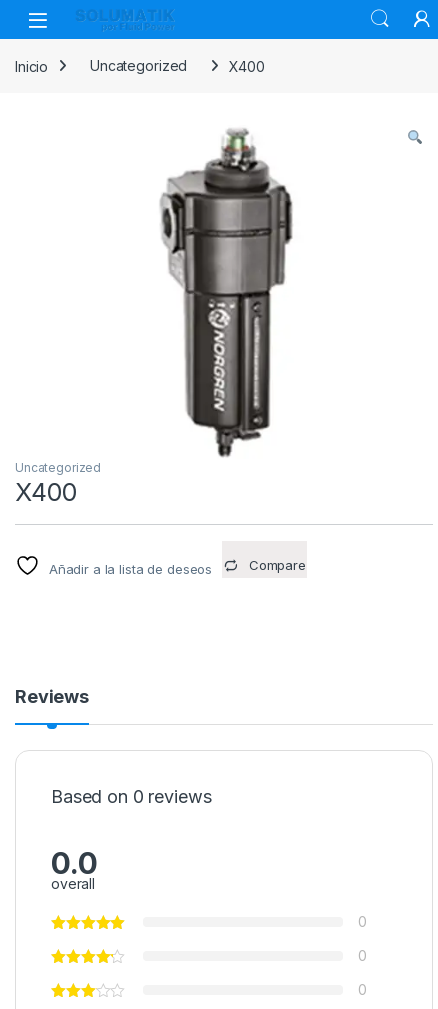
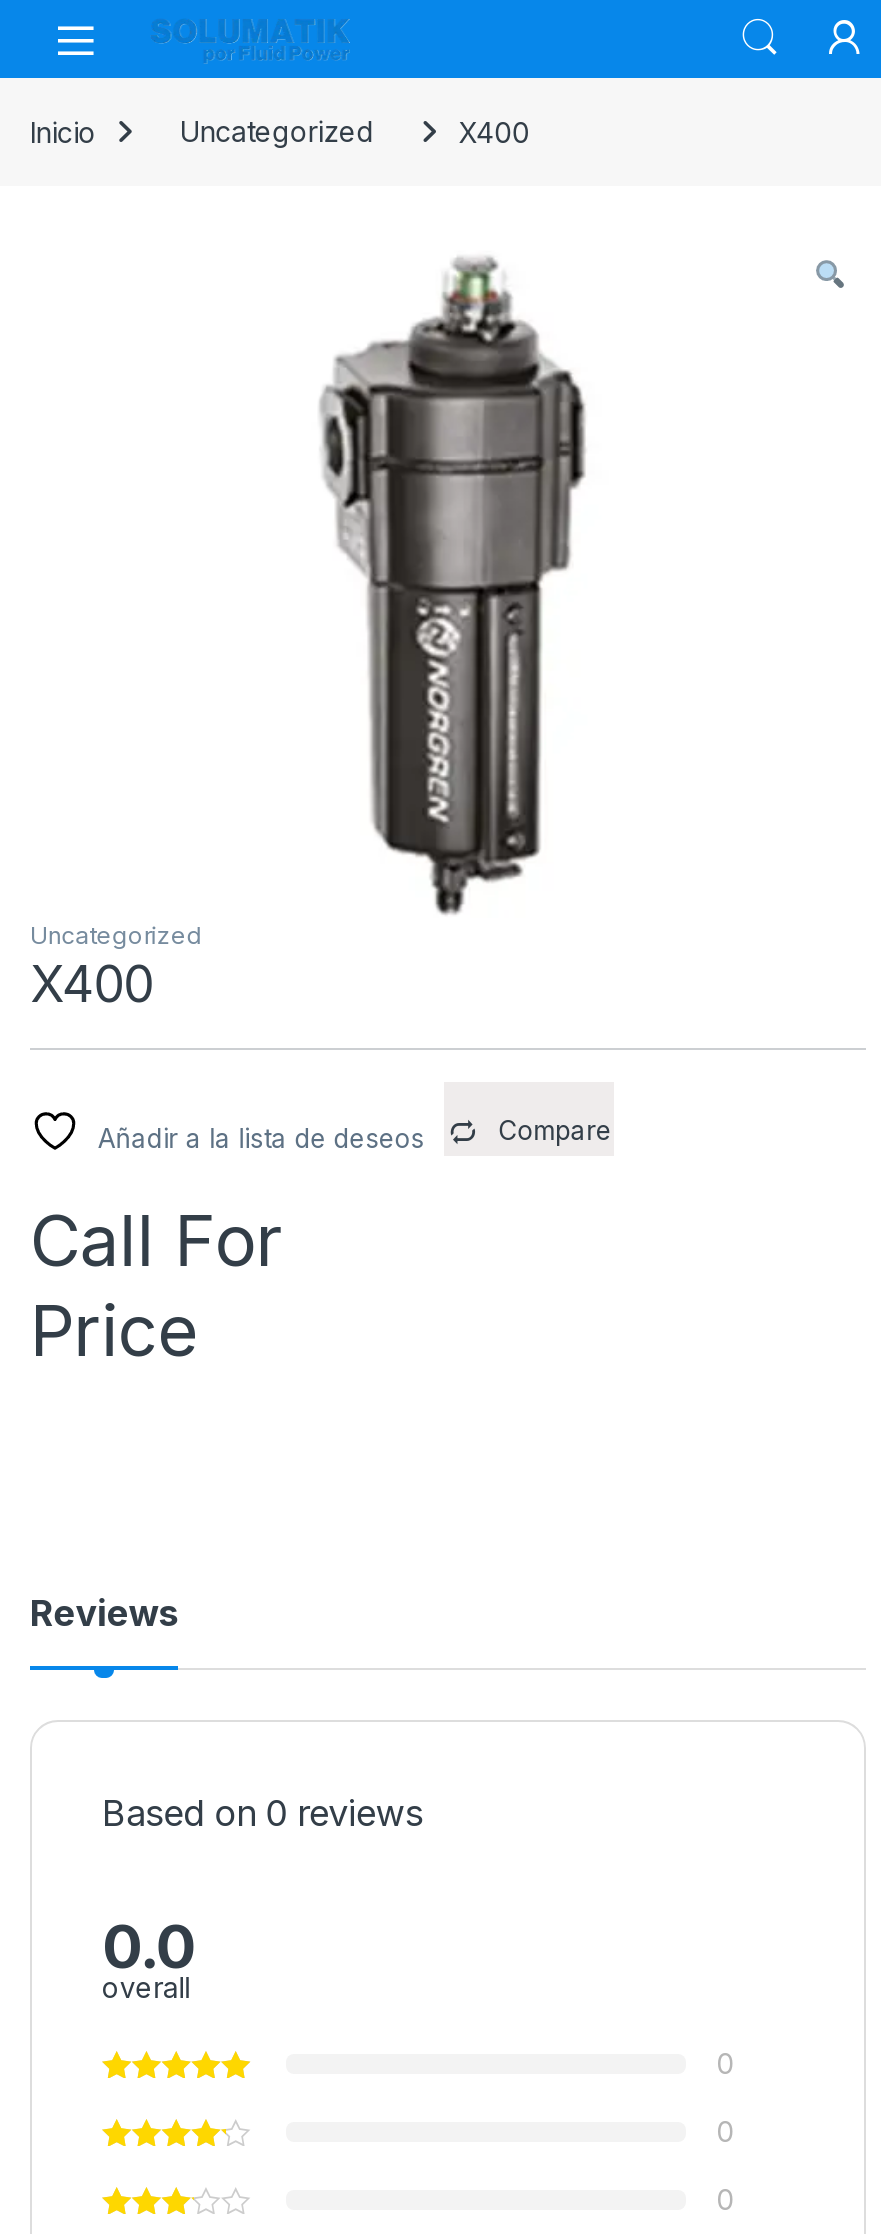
+ Call For
+ Price
